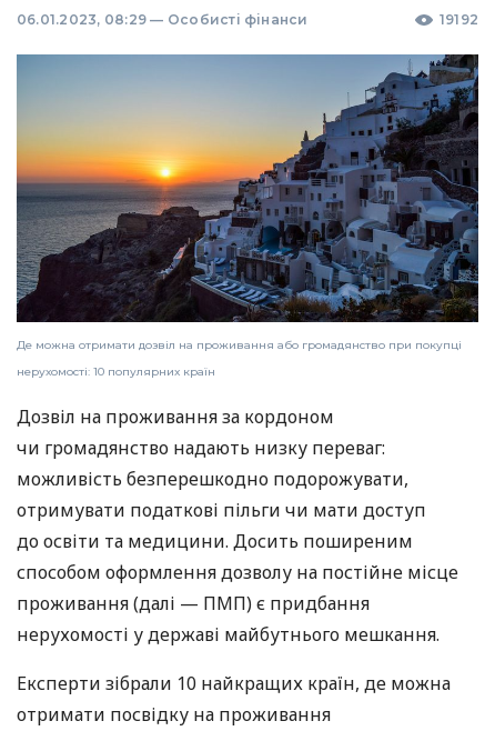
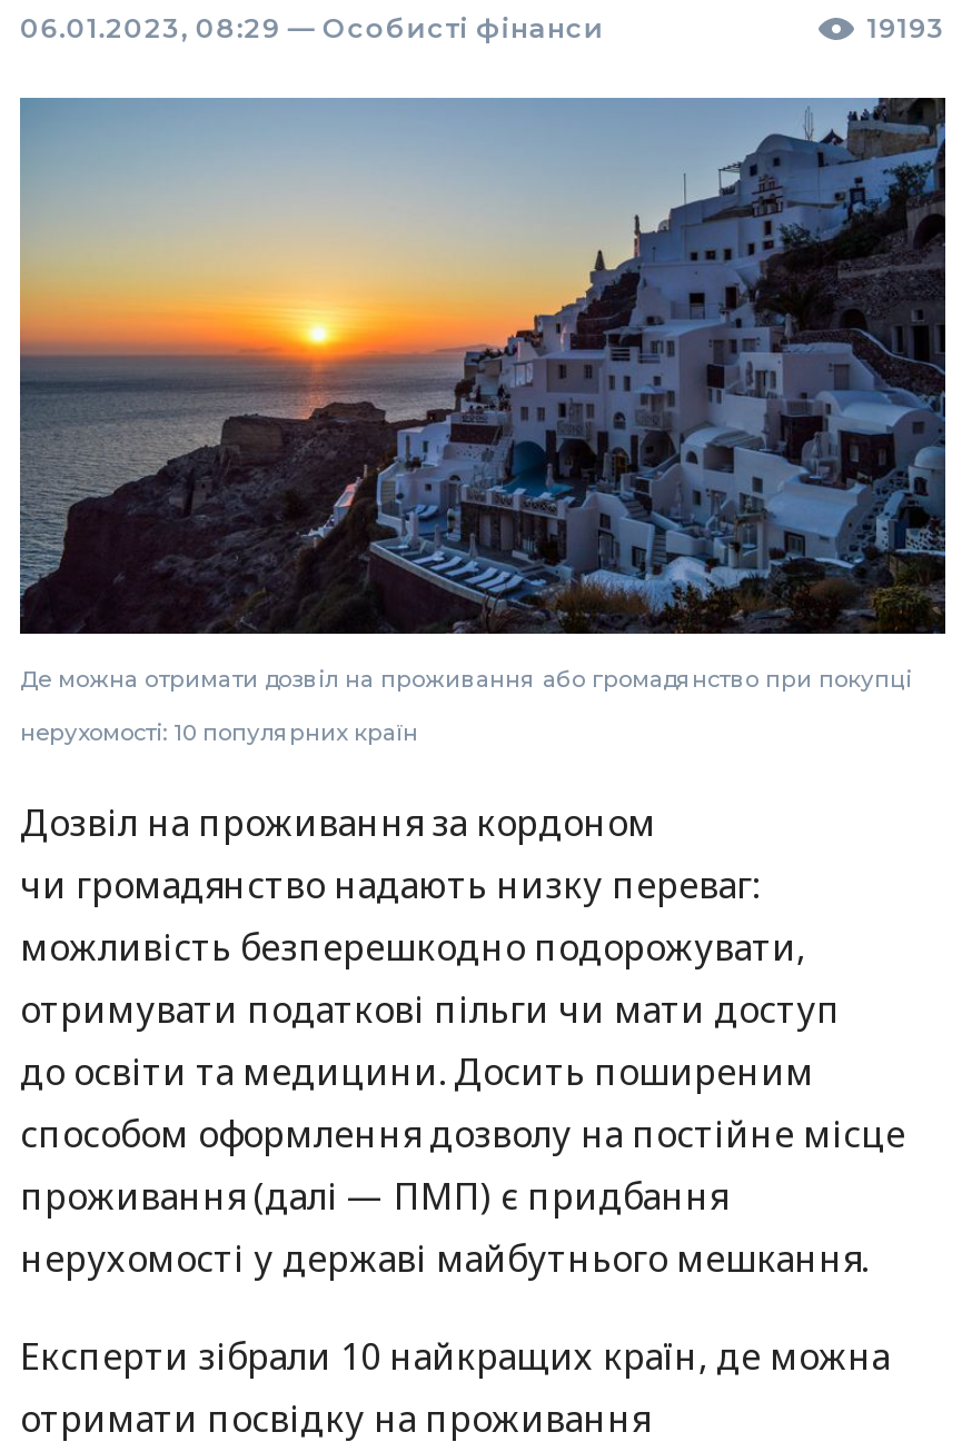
- 19192
+ 19193
